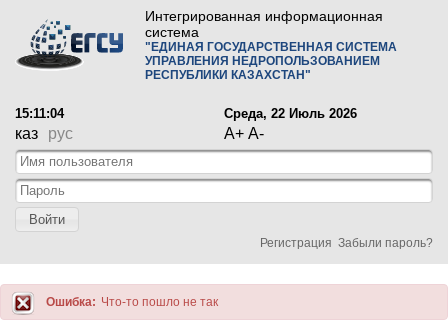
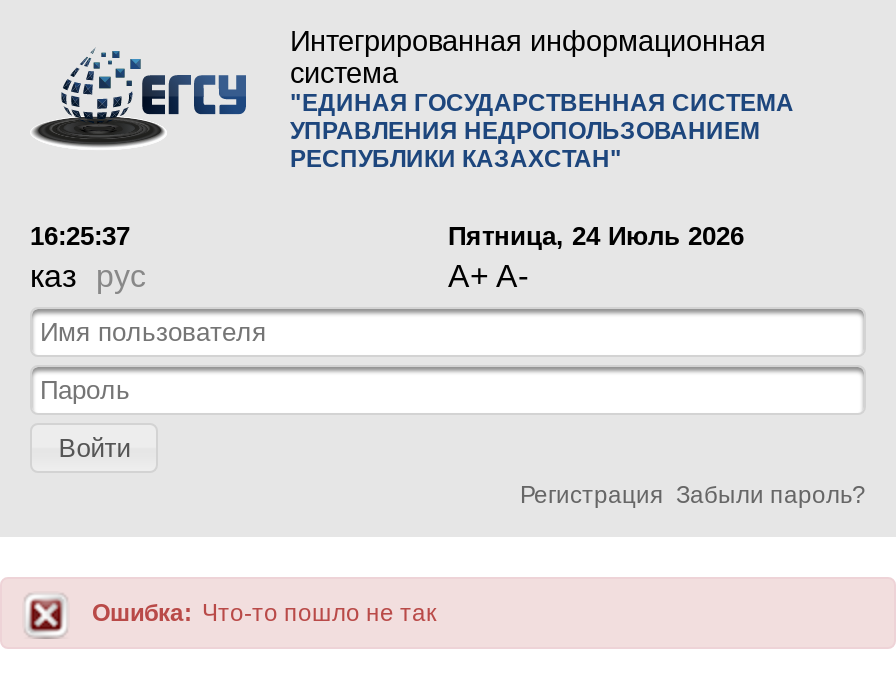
- 15:11:04
+ 16:25:37

- Среда, 22 Июль 2026
+ Пятница, 24 Июль 2026
